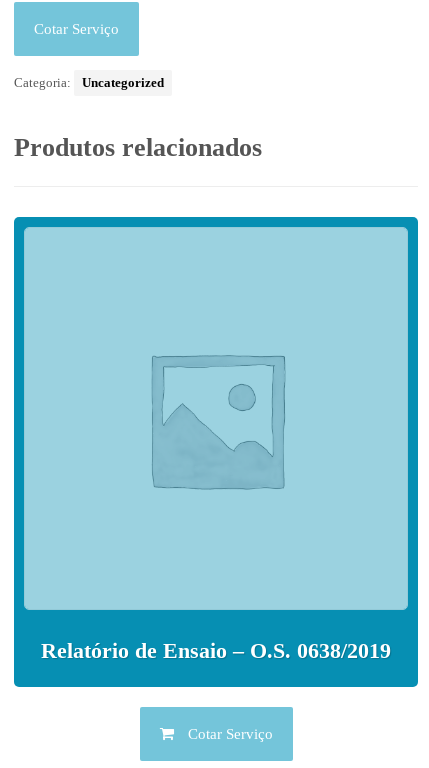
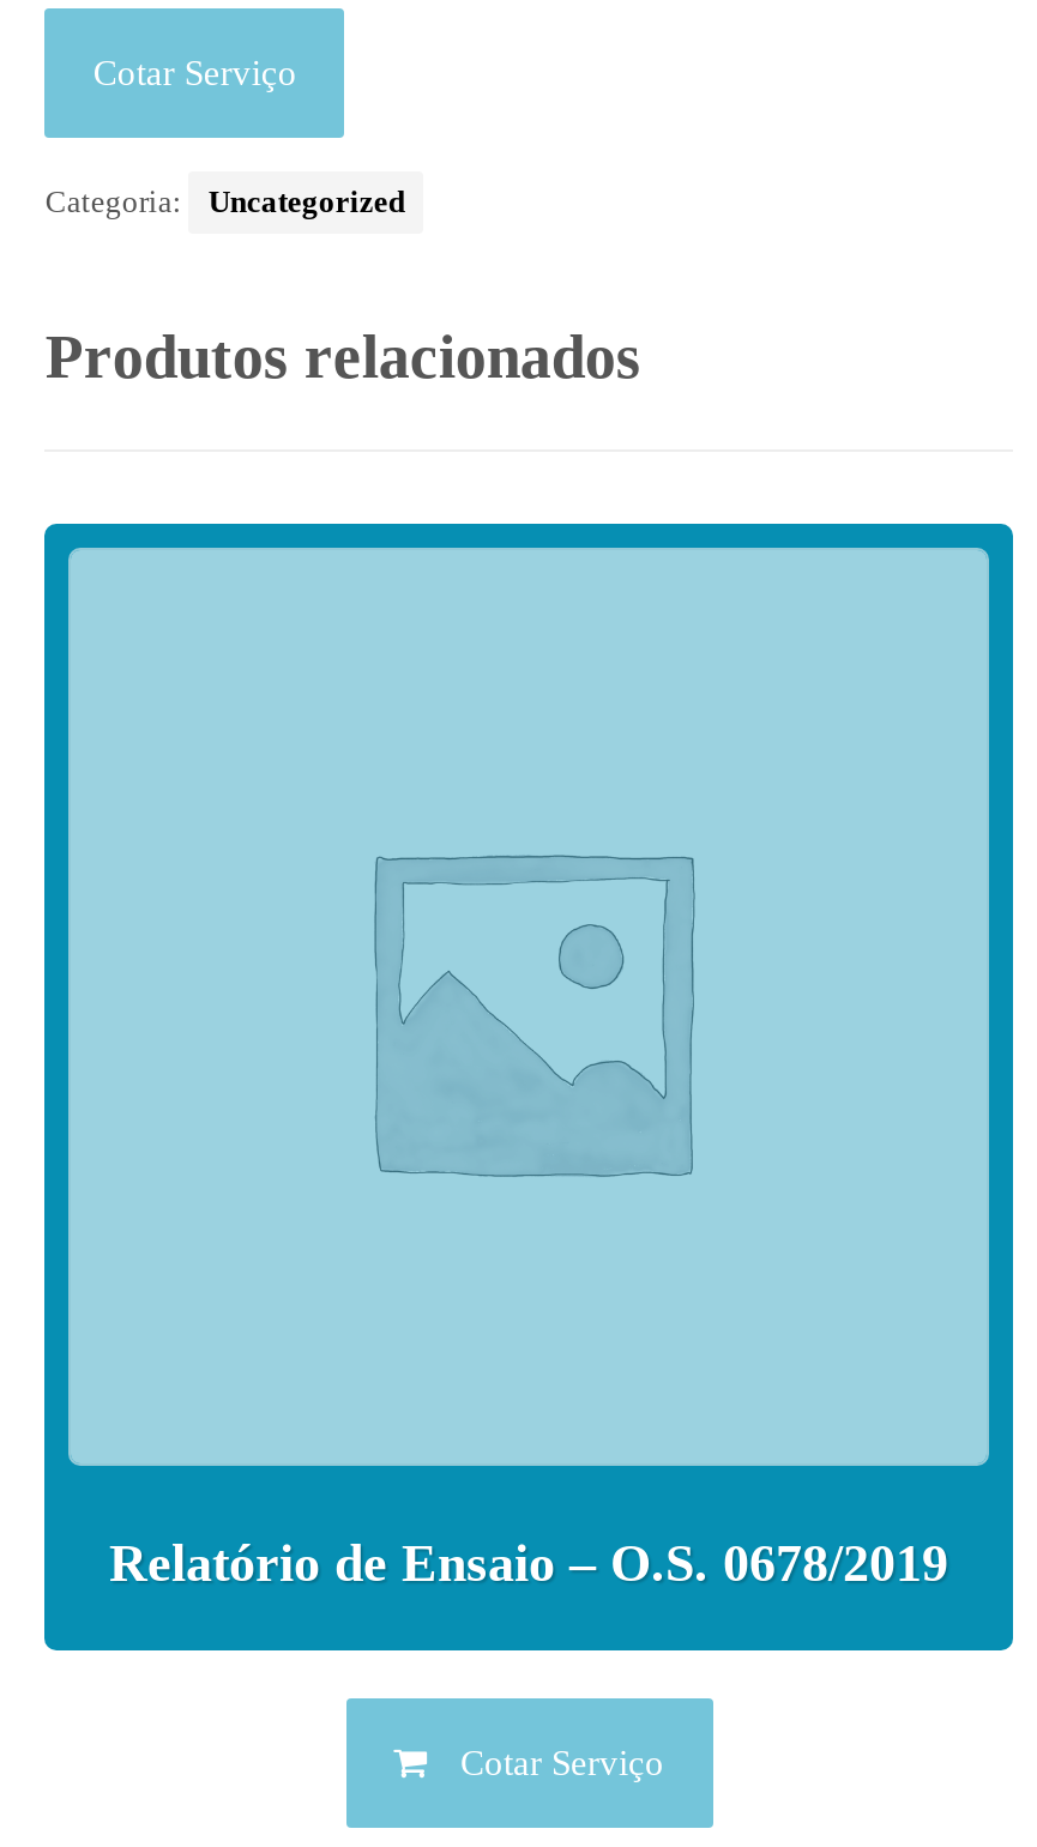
- Relatório de Ensaio – O.S. 0638/2019
+ Relatório de Ensaio – O.S. 0678/2019
